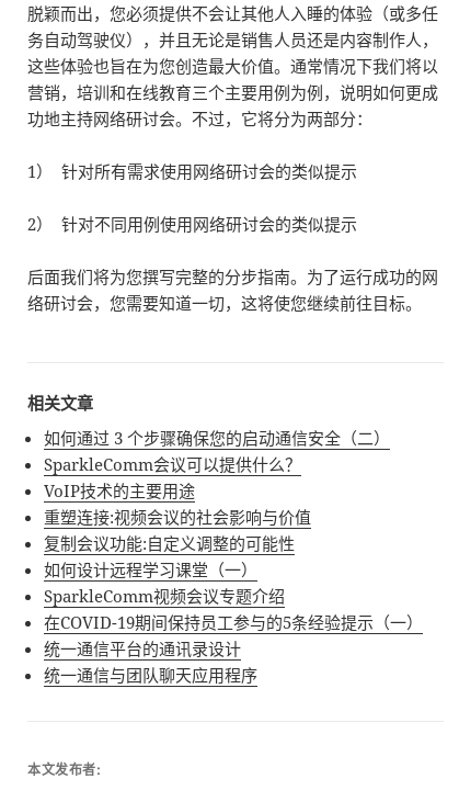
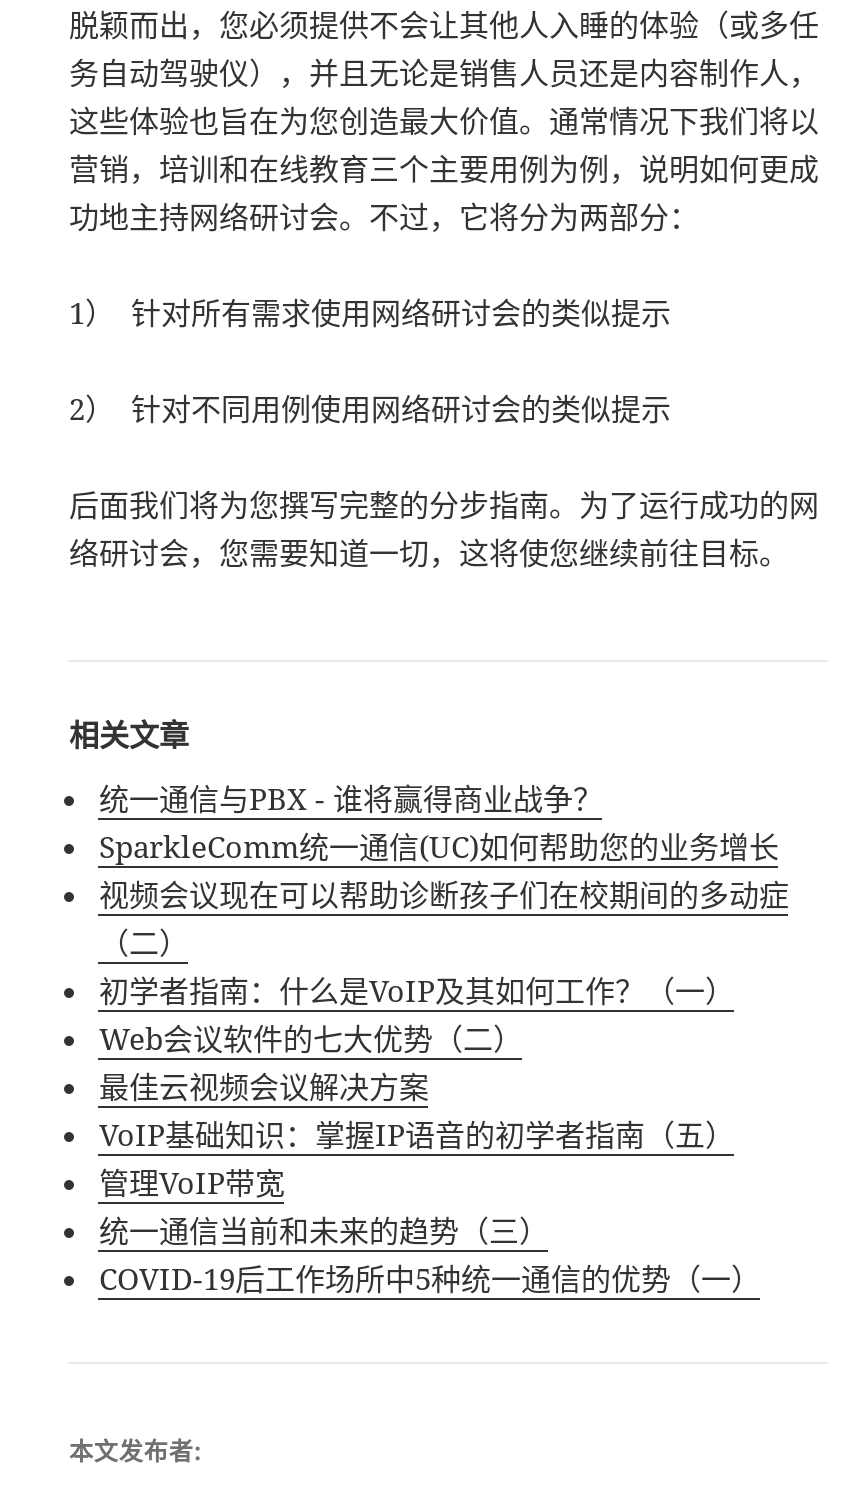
- 如何通过 3 个步骤确保您的启动通信安全（二）
- SparkleComm会议可以提供什么？
- VoIP技术的主要用途
- 重塑连接:视频会议的社会影响与价值
- 复制会议功能:自定义调整的可能性
- 如何设计远程学习课堂（一）
- SparkleComm视频会议专题介绍
- 在COVID-19期间保持员工参与的5条经验提示（一）
- 统一通信平台的通讯录设计
- 统一通信与团队聊天应用程序
+ 统一通信与PBX - 谁将赢得商业战争？
+ SparkleComm统一通信(UC)如何帮助您的业务增长
+ 视频会议现在可以帮助诊断孩子们在校期间的多动症
+ （二）
+ 初学者指南：什么是VoIP及其如何工作？（一）
+ Web会议软件的七大优势（二）
+ 最佳云视频会议解决方案
+ VoIP基础知识：掌握IP语音的初学者指南（五）
+ 管理VoIP带宽
+ 统一通信当前和未来的趋势（三）
+ COVID-19后工作场所中5种统一通信的优势（一）
